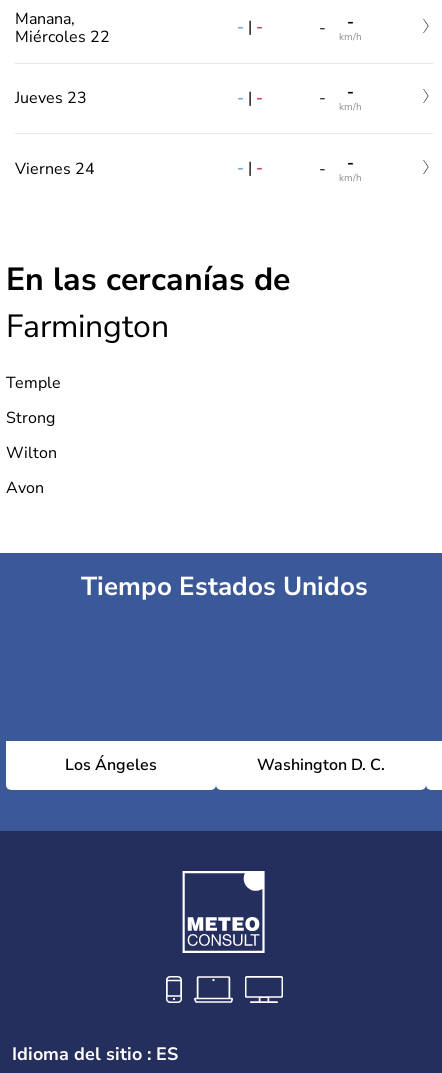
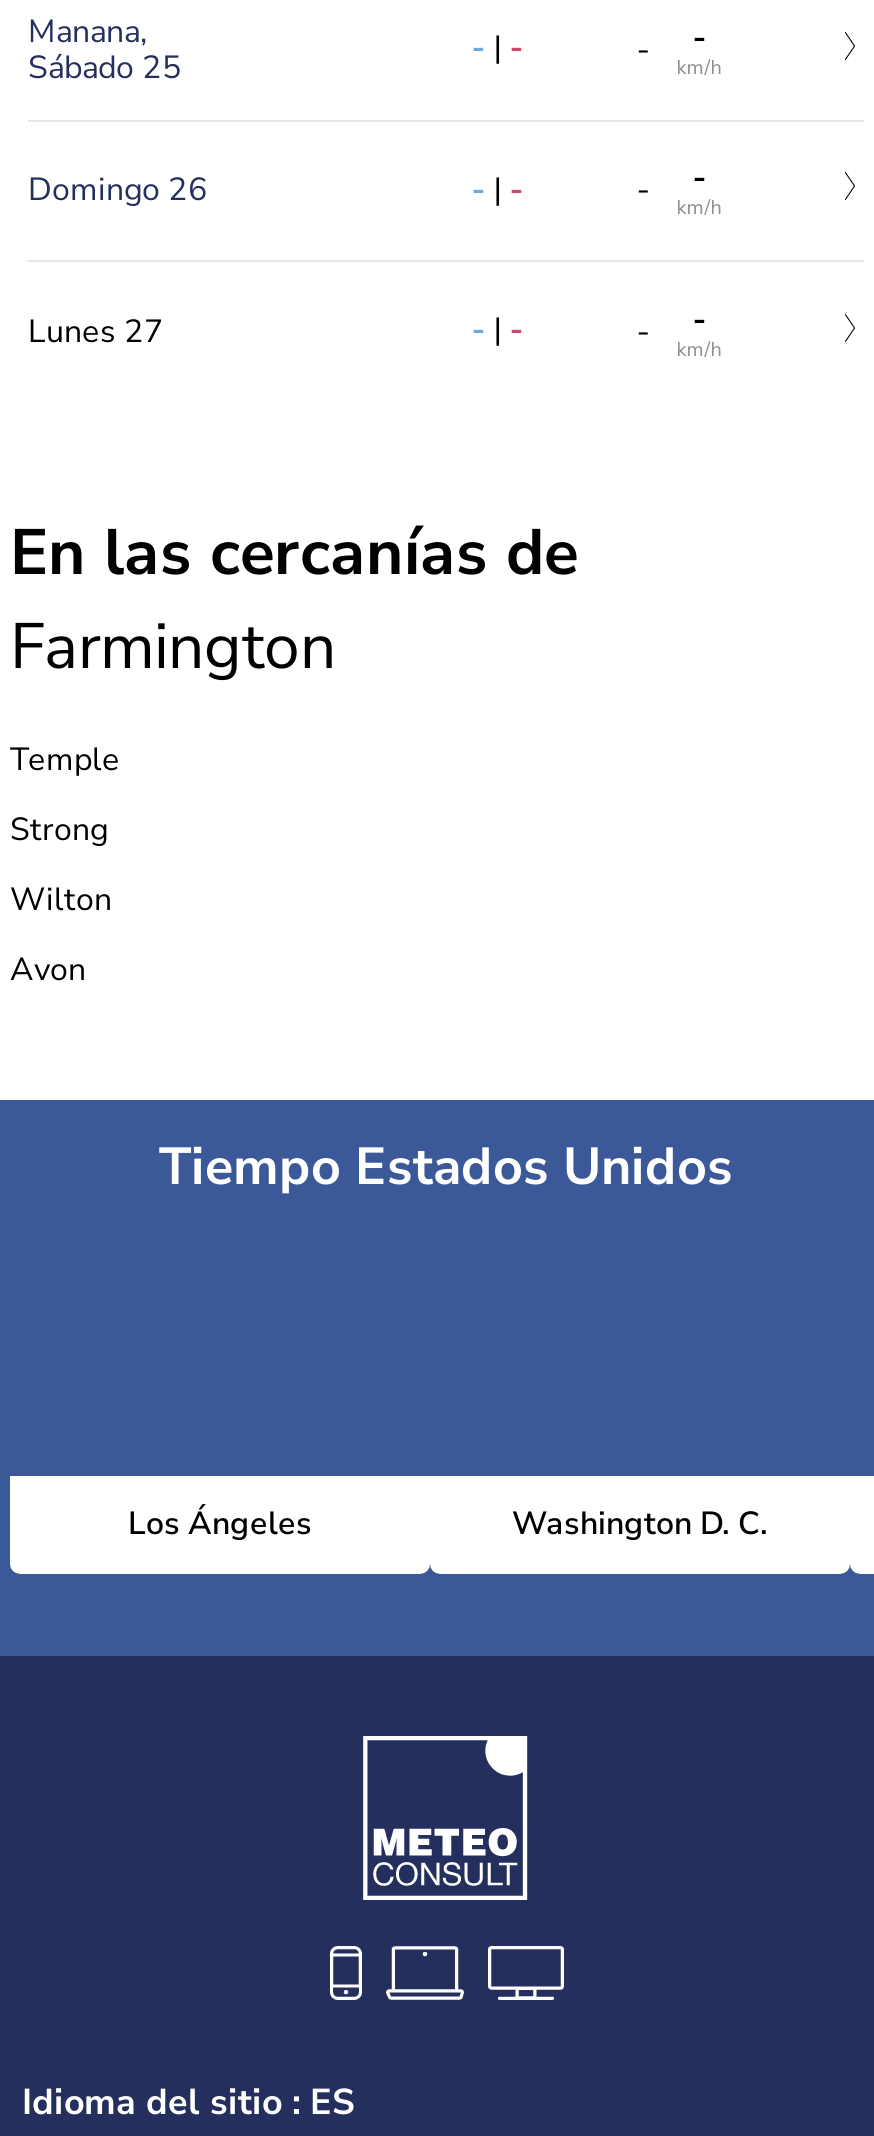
- Miércoles 22
+ Sábado 25

- Jueves 23
+ Domingo 26

- Viernes 24
+ Lunes 27
